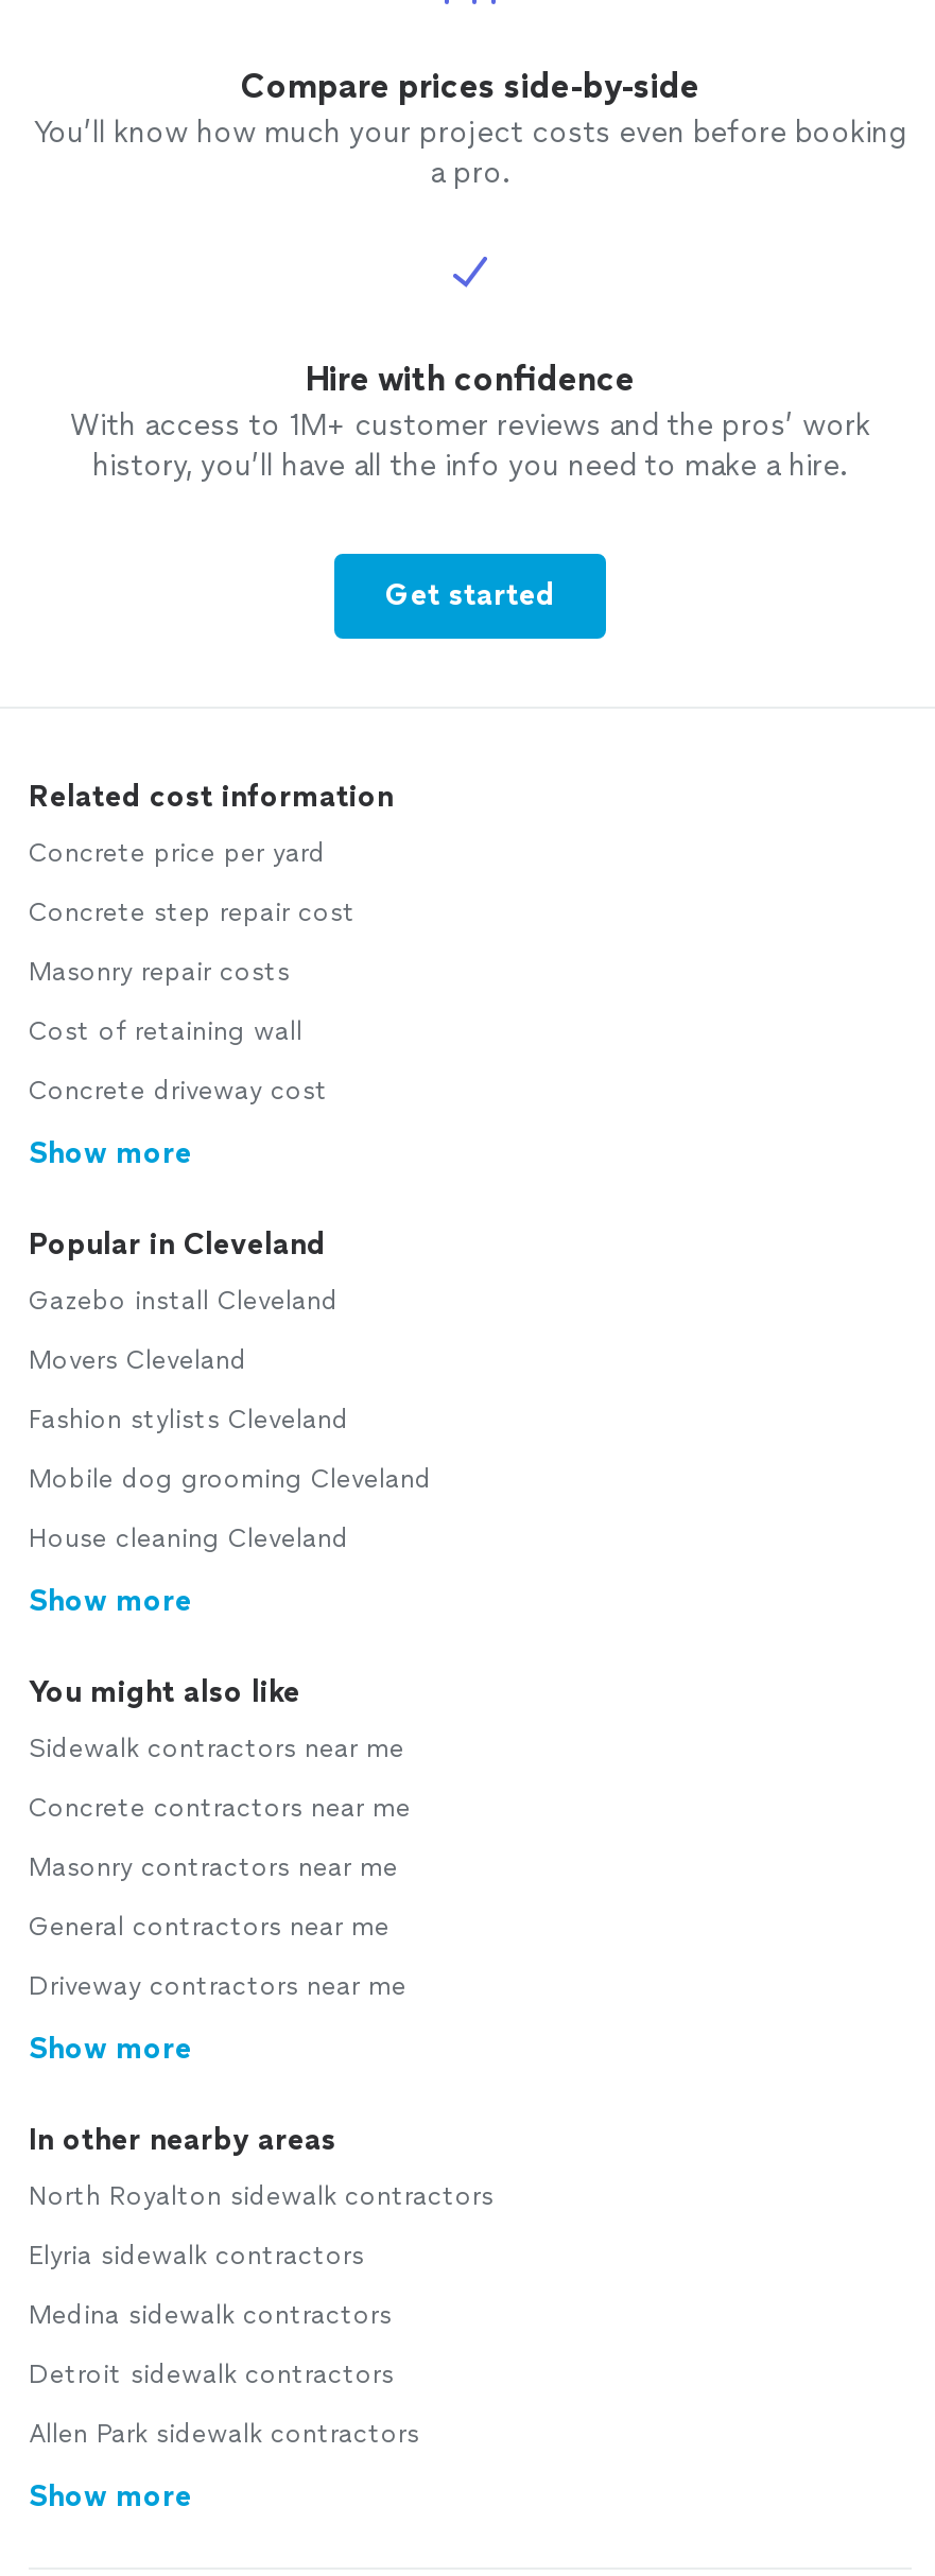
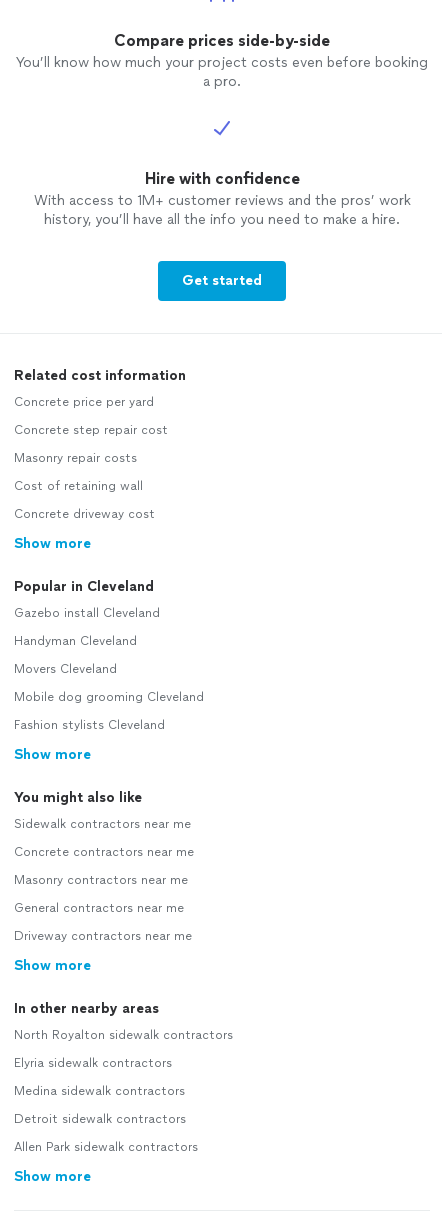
+ Handyman Cleveland

moved down: Movers Cleveland

moved down: Fashion stylists Cleveland

- House cleaning Cleveland
